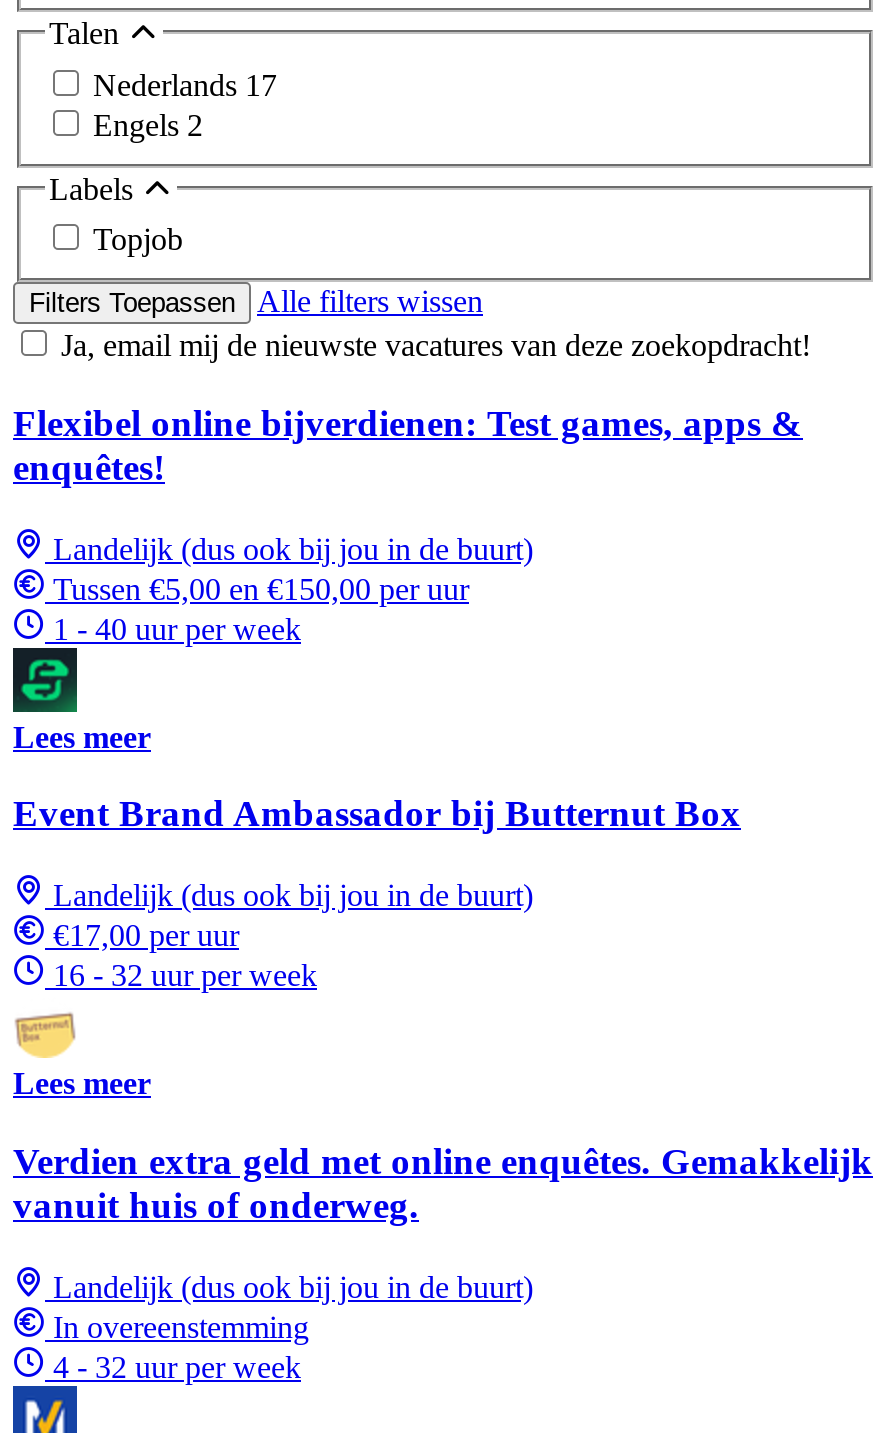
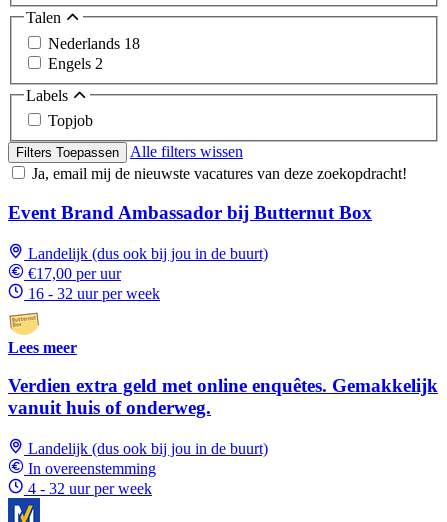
- Nederlands 17
+ Nederlands 18

- [image]
- Flexibel online bijverdienen: Test games, apps &
- enquêtes!
- Landelijk (dus ook bij jou in de buurt)
- Tussen €5,00 en €150,00 per uur
- 1 - 40 uur per week
- Lees meer
